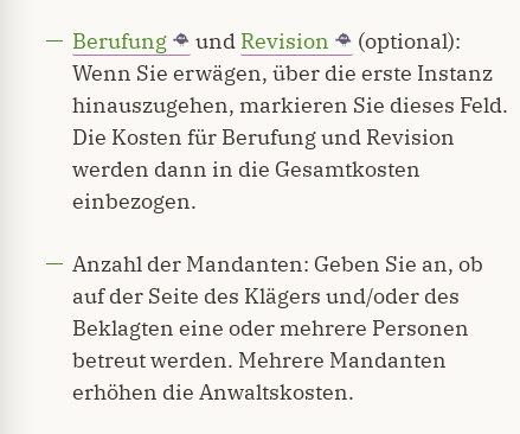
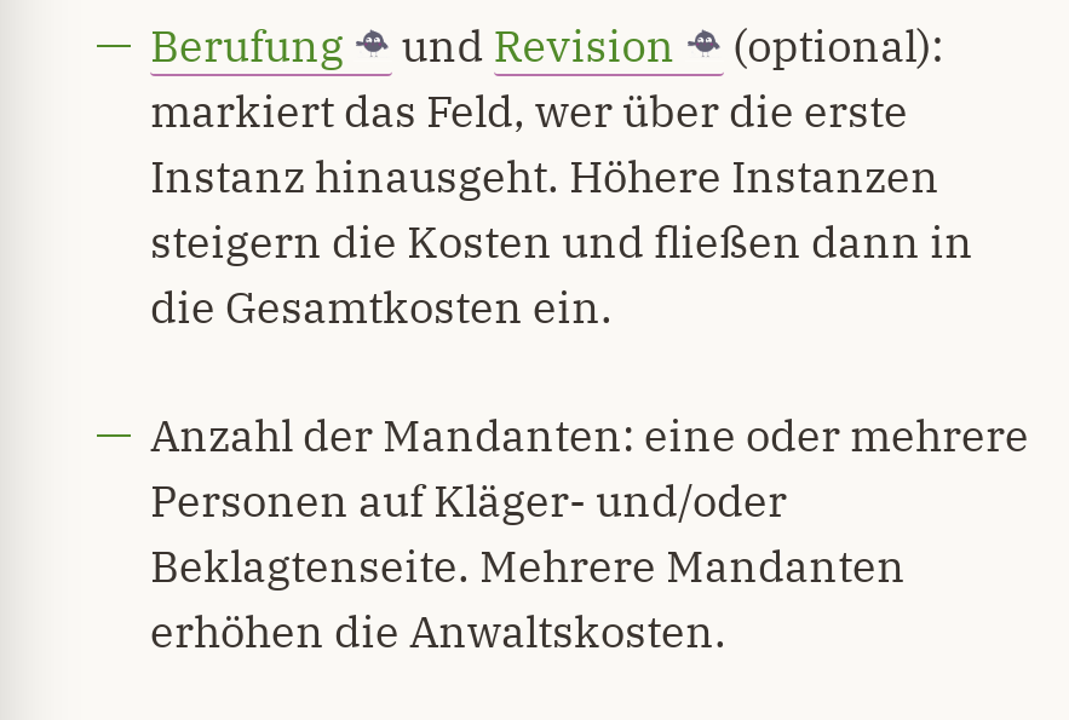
- Wenn Sie erwägen, über die erste Instanz
- hinauszugehen, markieren Sie dieses Feld.
- Die Kosten für Berufung und Revision
- werden dann in die Gesamtkosten
- einbezogen.
+ markiert das Feld, wer über die erste
+ Instanz hinausgeht. Höhere Instanzen
+ steigern die Kosten und fließen dann in
+ die Gesamtkosten ein.

- Anzahl der Mandanten: Geben Sie an, ob
- auf der Seite des Klägers und/oder des
- Beklagten eine oder mehrere Personen
- betreut werden. Mehrere Mandanten
+ Anzahl der Mandanten: eine oder mehrere
+ Personen auf Kläger- und/oder
+ Beklagtenseite. Mehrere Mandanten
